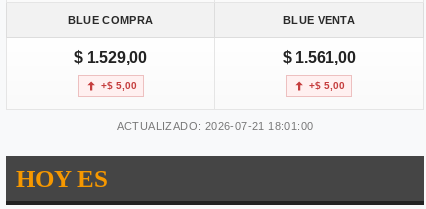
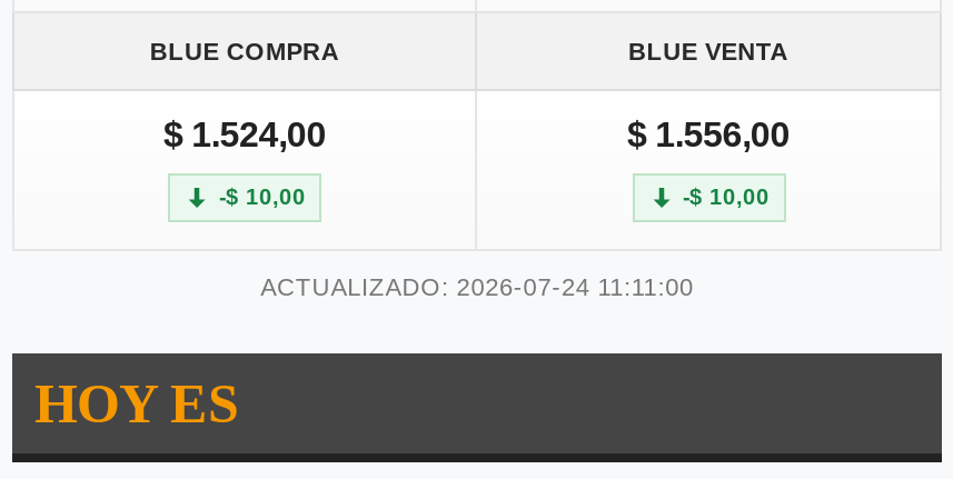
- $ 1.529,00
+ $ 1.524,00

- $ 1.561,00
+ $ 1.556,00

- +$ 5,00
+ -$ 10,00

- +$ 5,00
+ -$ 10,00

- ACTUALIZADO: 2026-07-21 18:01:00
+ ACTUALIZADO: 2026-07-24 11:11:00
